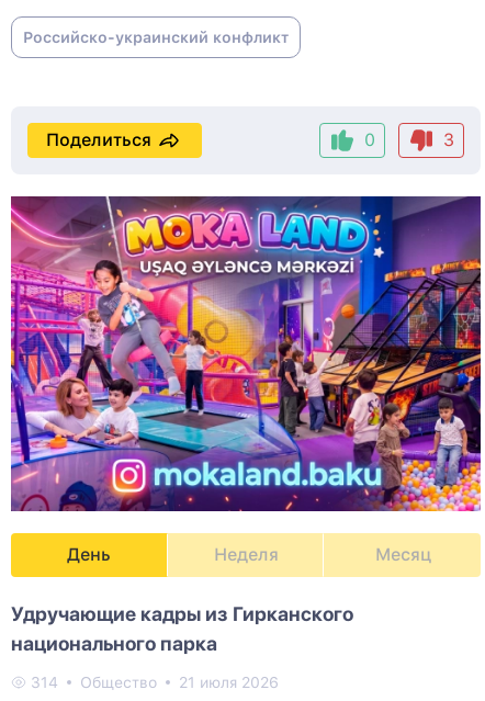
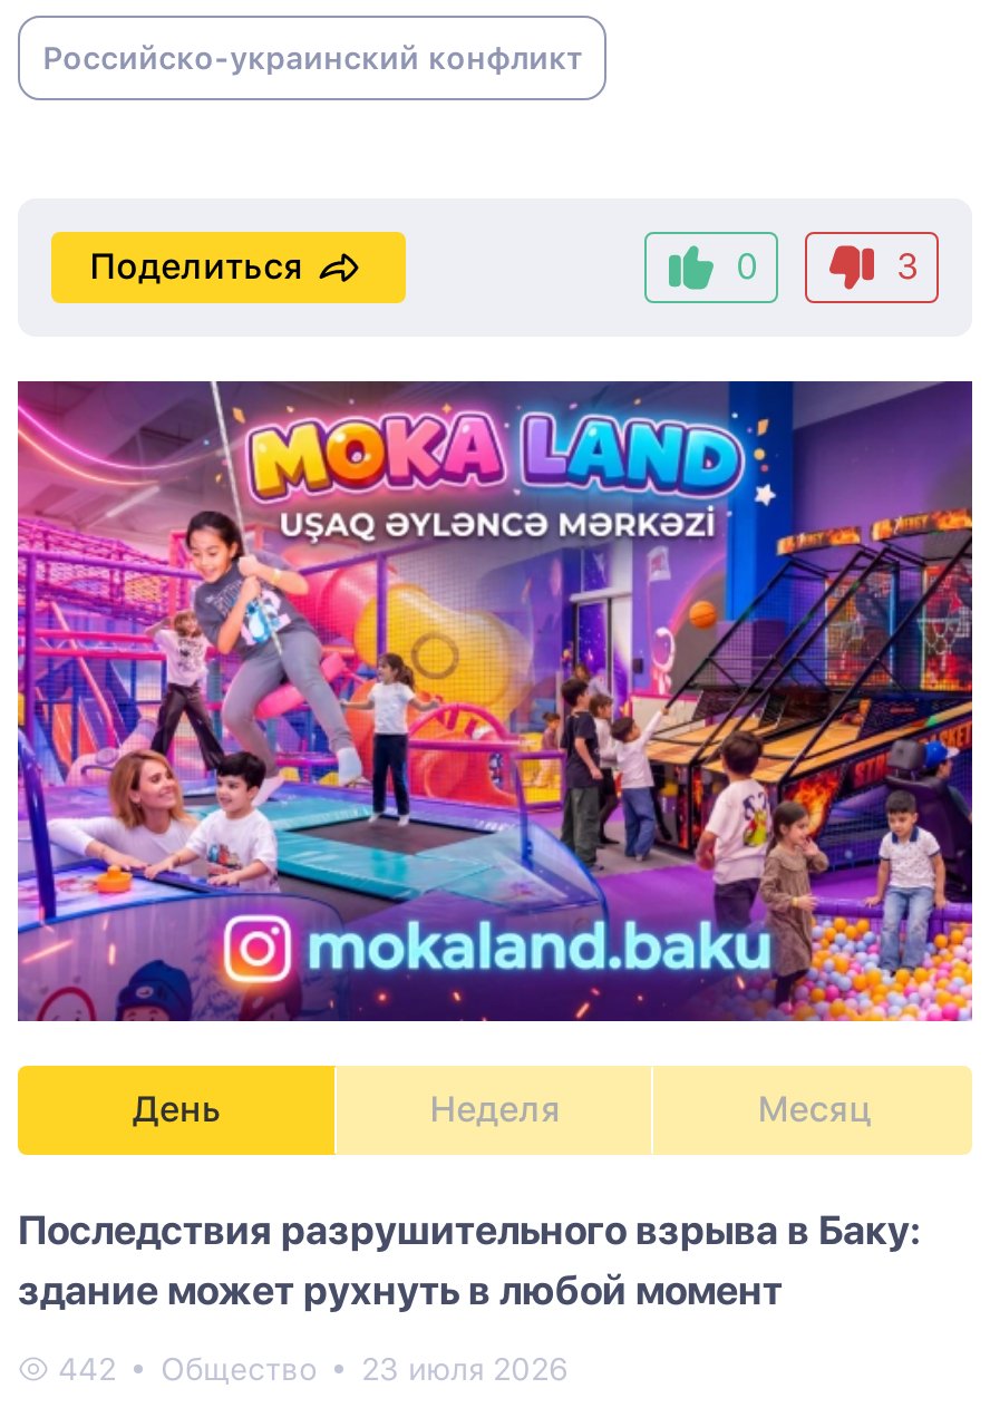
- Удручающие кадры из Гирканского
- национального парка
+ Последствия разрушительного взрыва в Баку:
+ здание может рухнуть в любой момент

- 314
+ 442

- 21 июля 2026
+ 23 июля 2026
